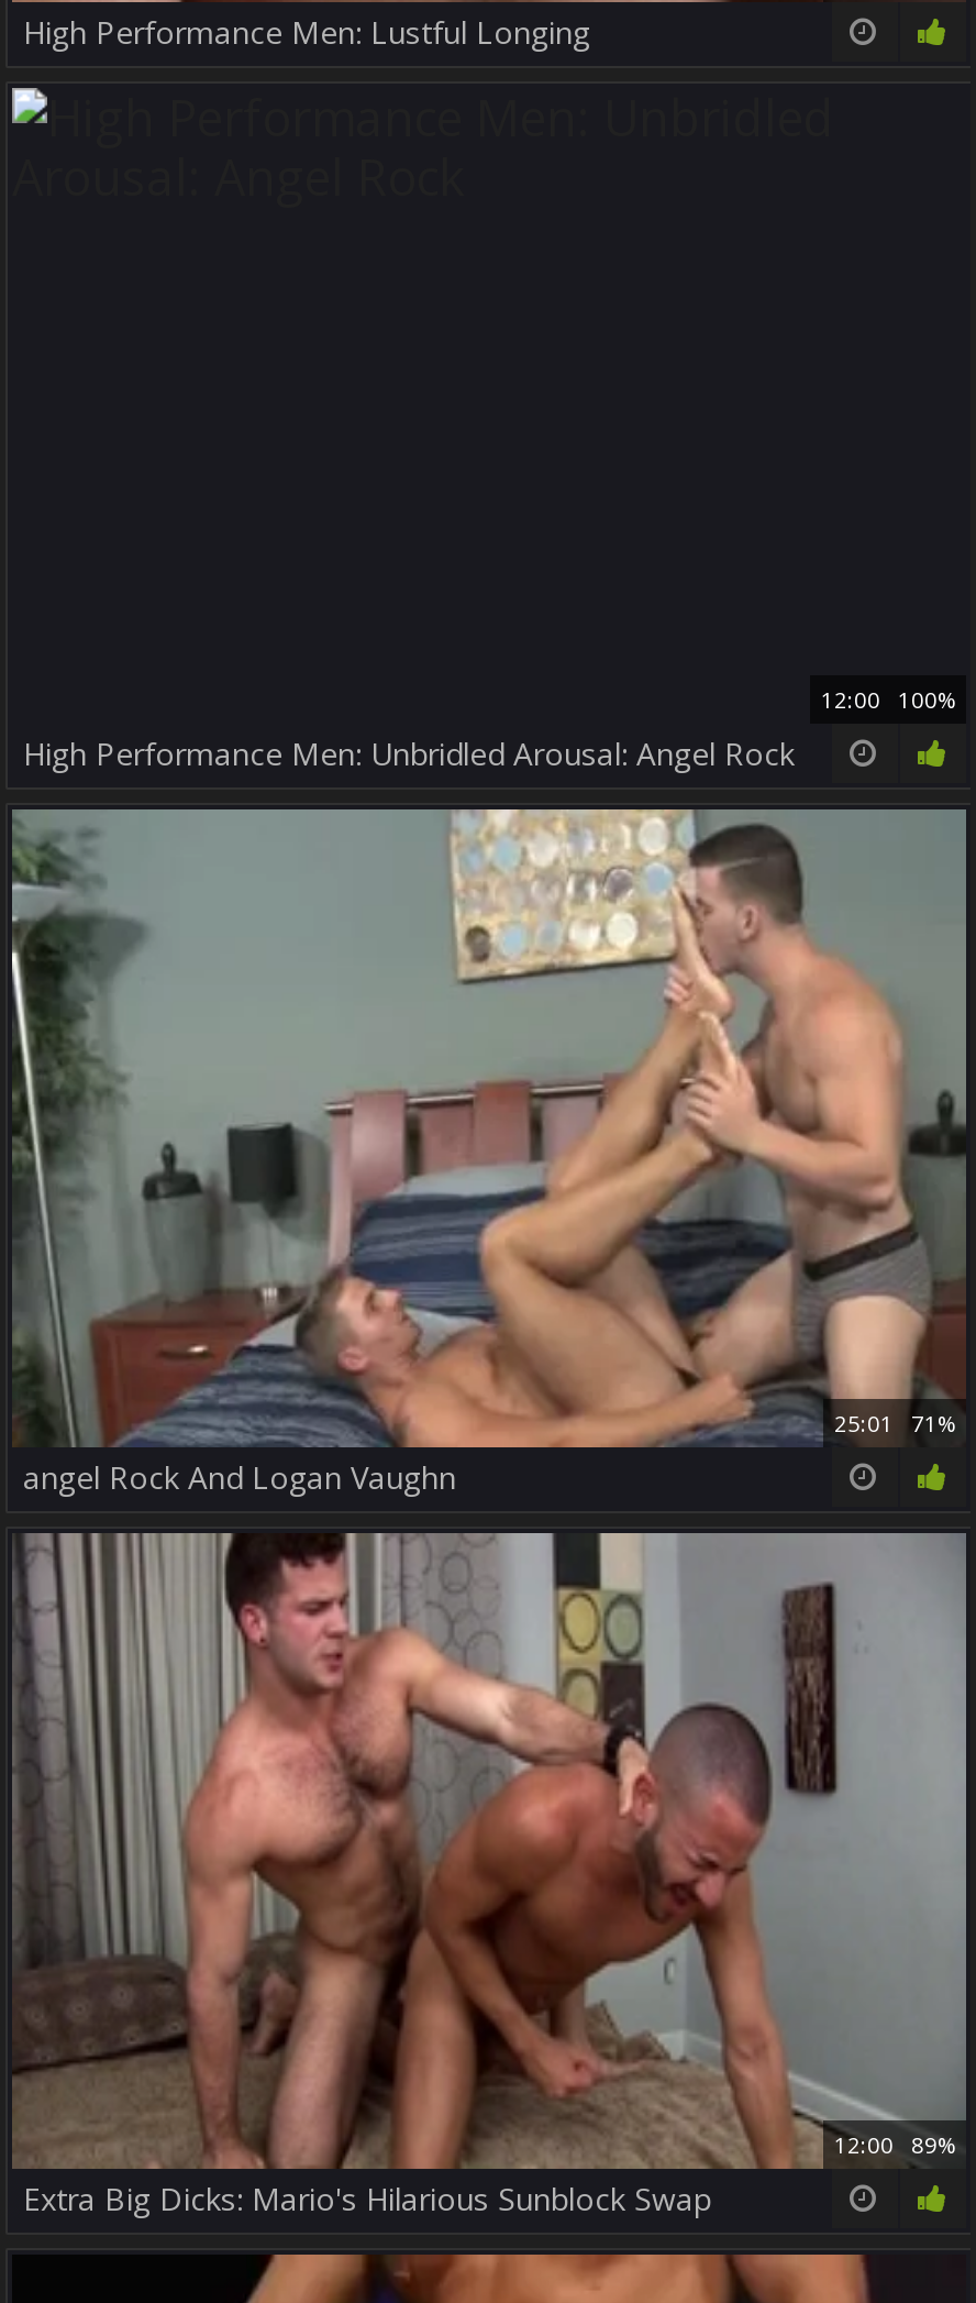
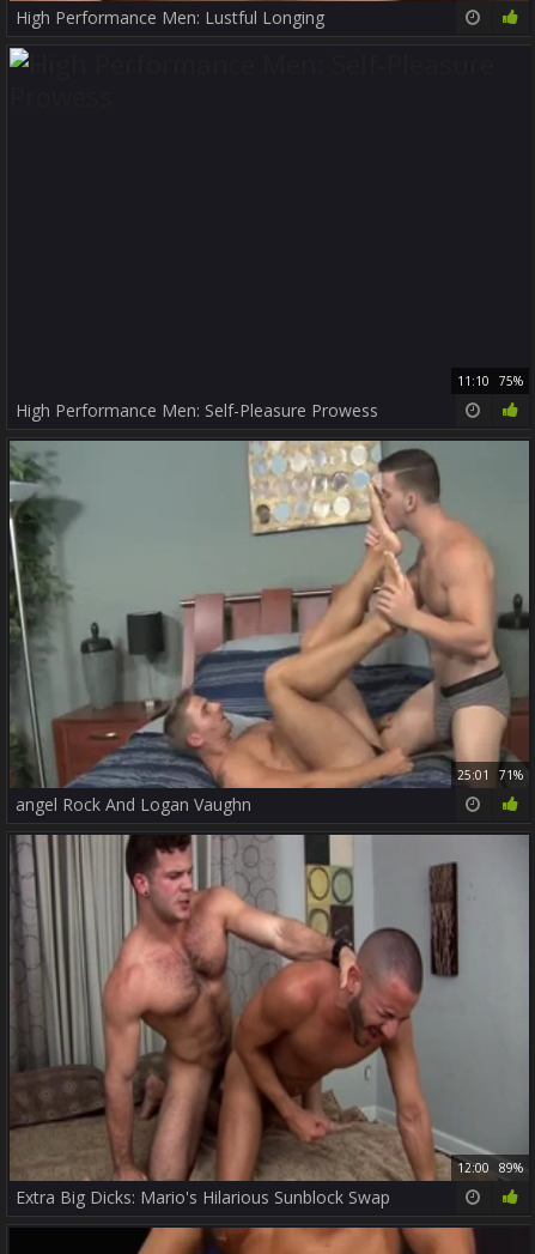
- 12:00 100%
- High Performance Men: Unbridled Arousal: Angel Rock
+ 11:10 75%
+ High Performance Men: Self-Pleasure Prowess
